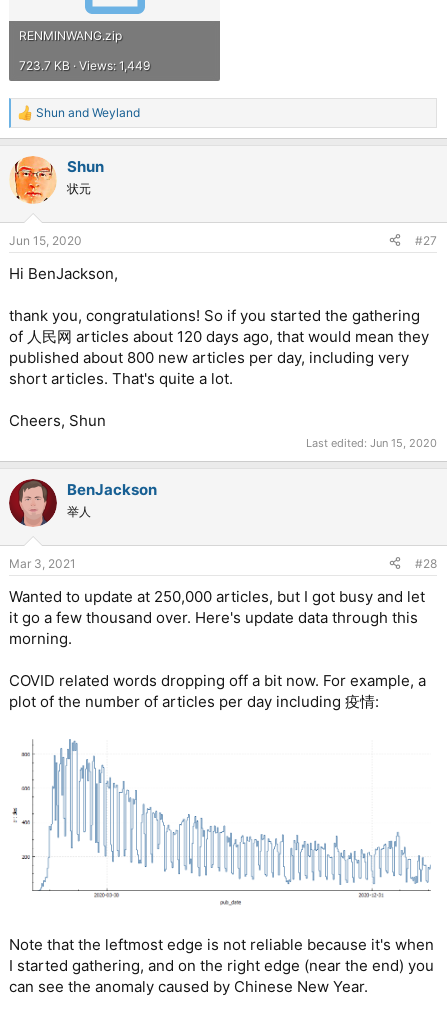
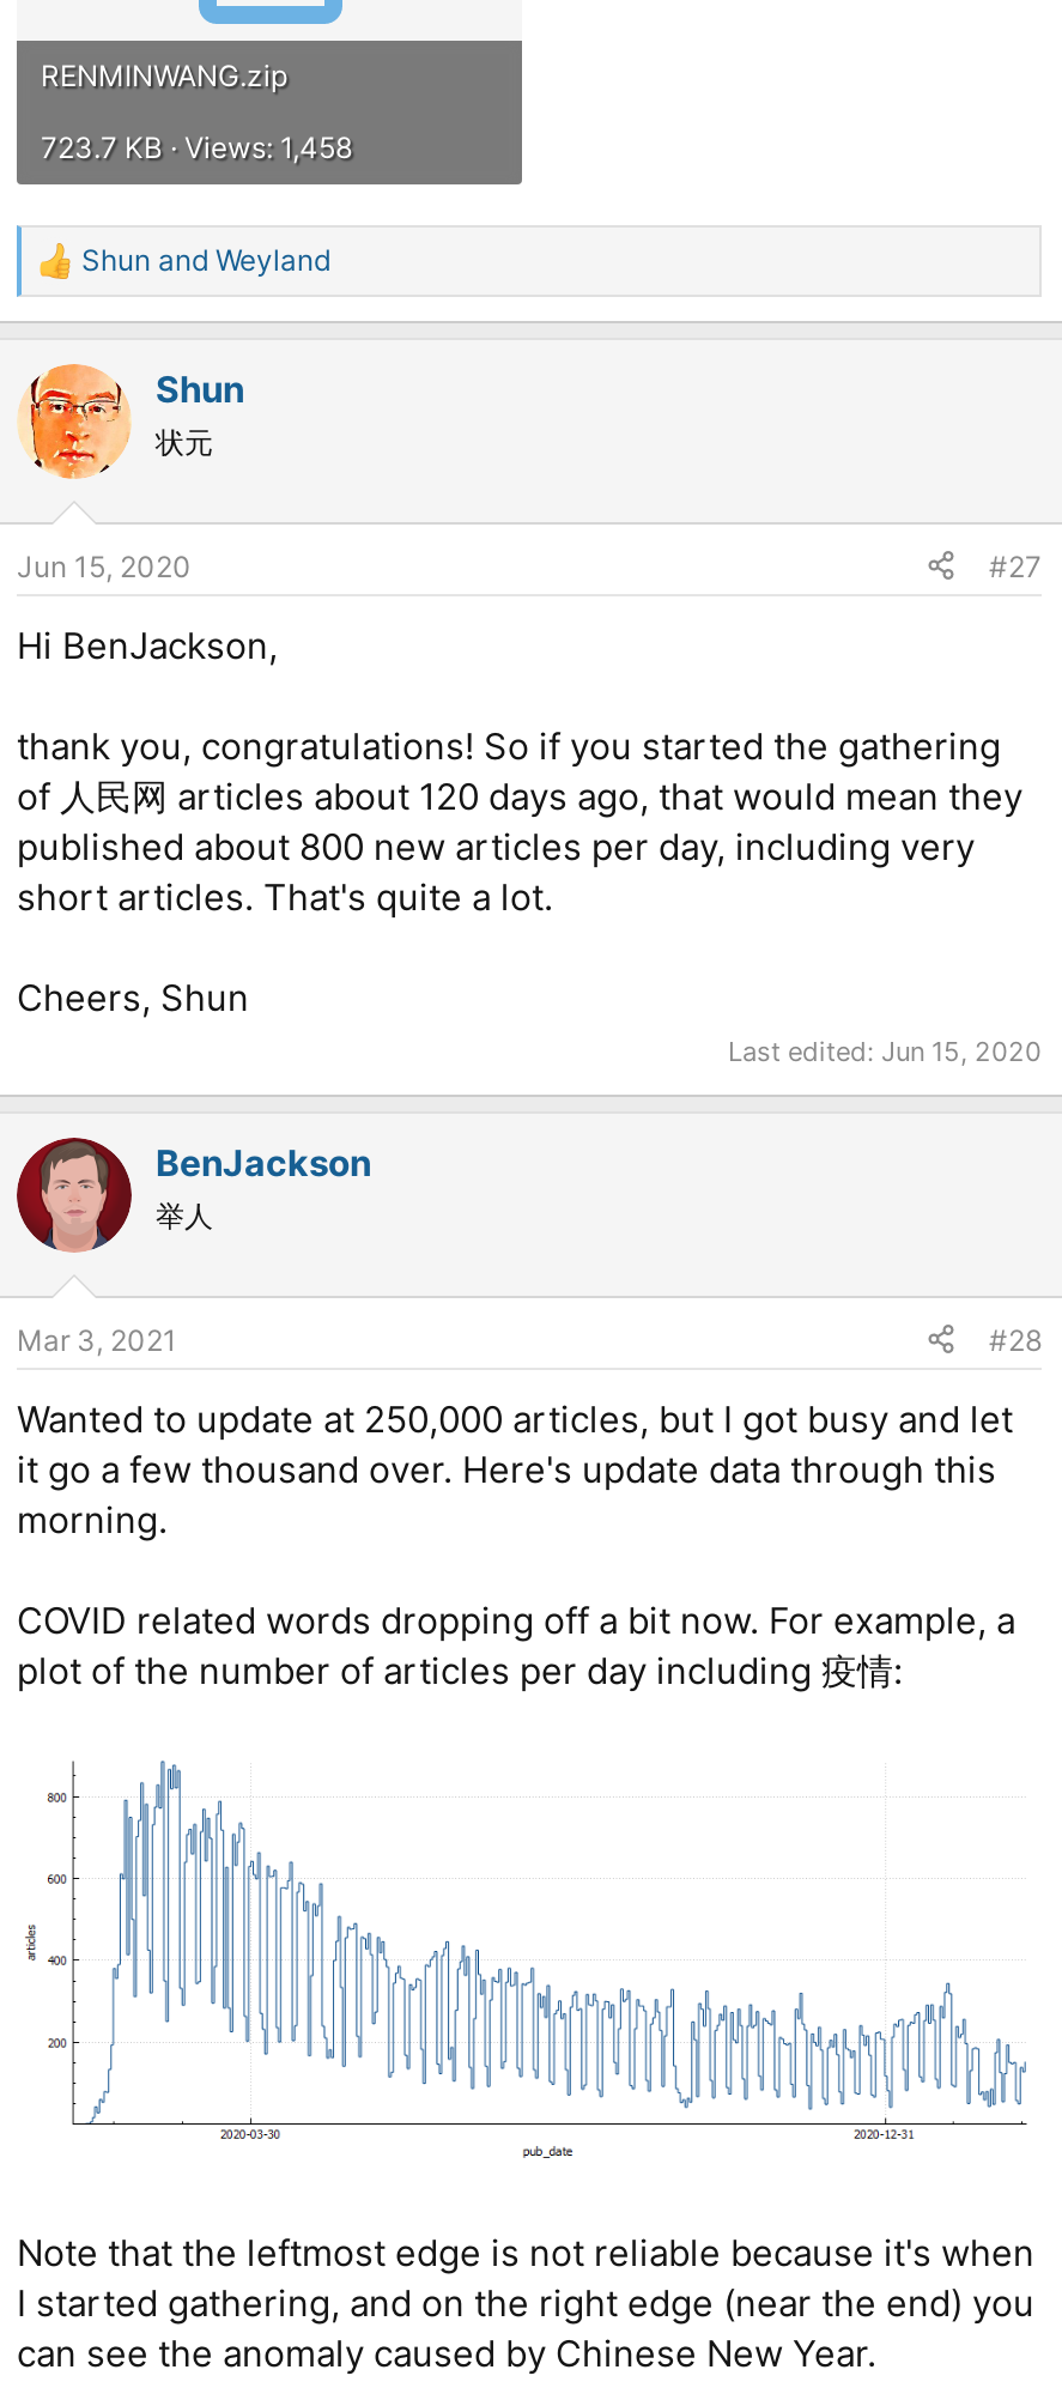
- 723.7 KB · Views: 1,449
+ 723.7 KB · Views: 1,458
